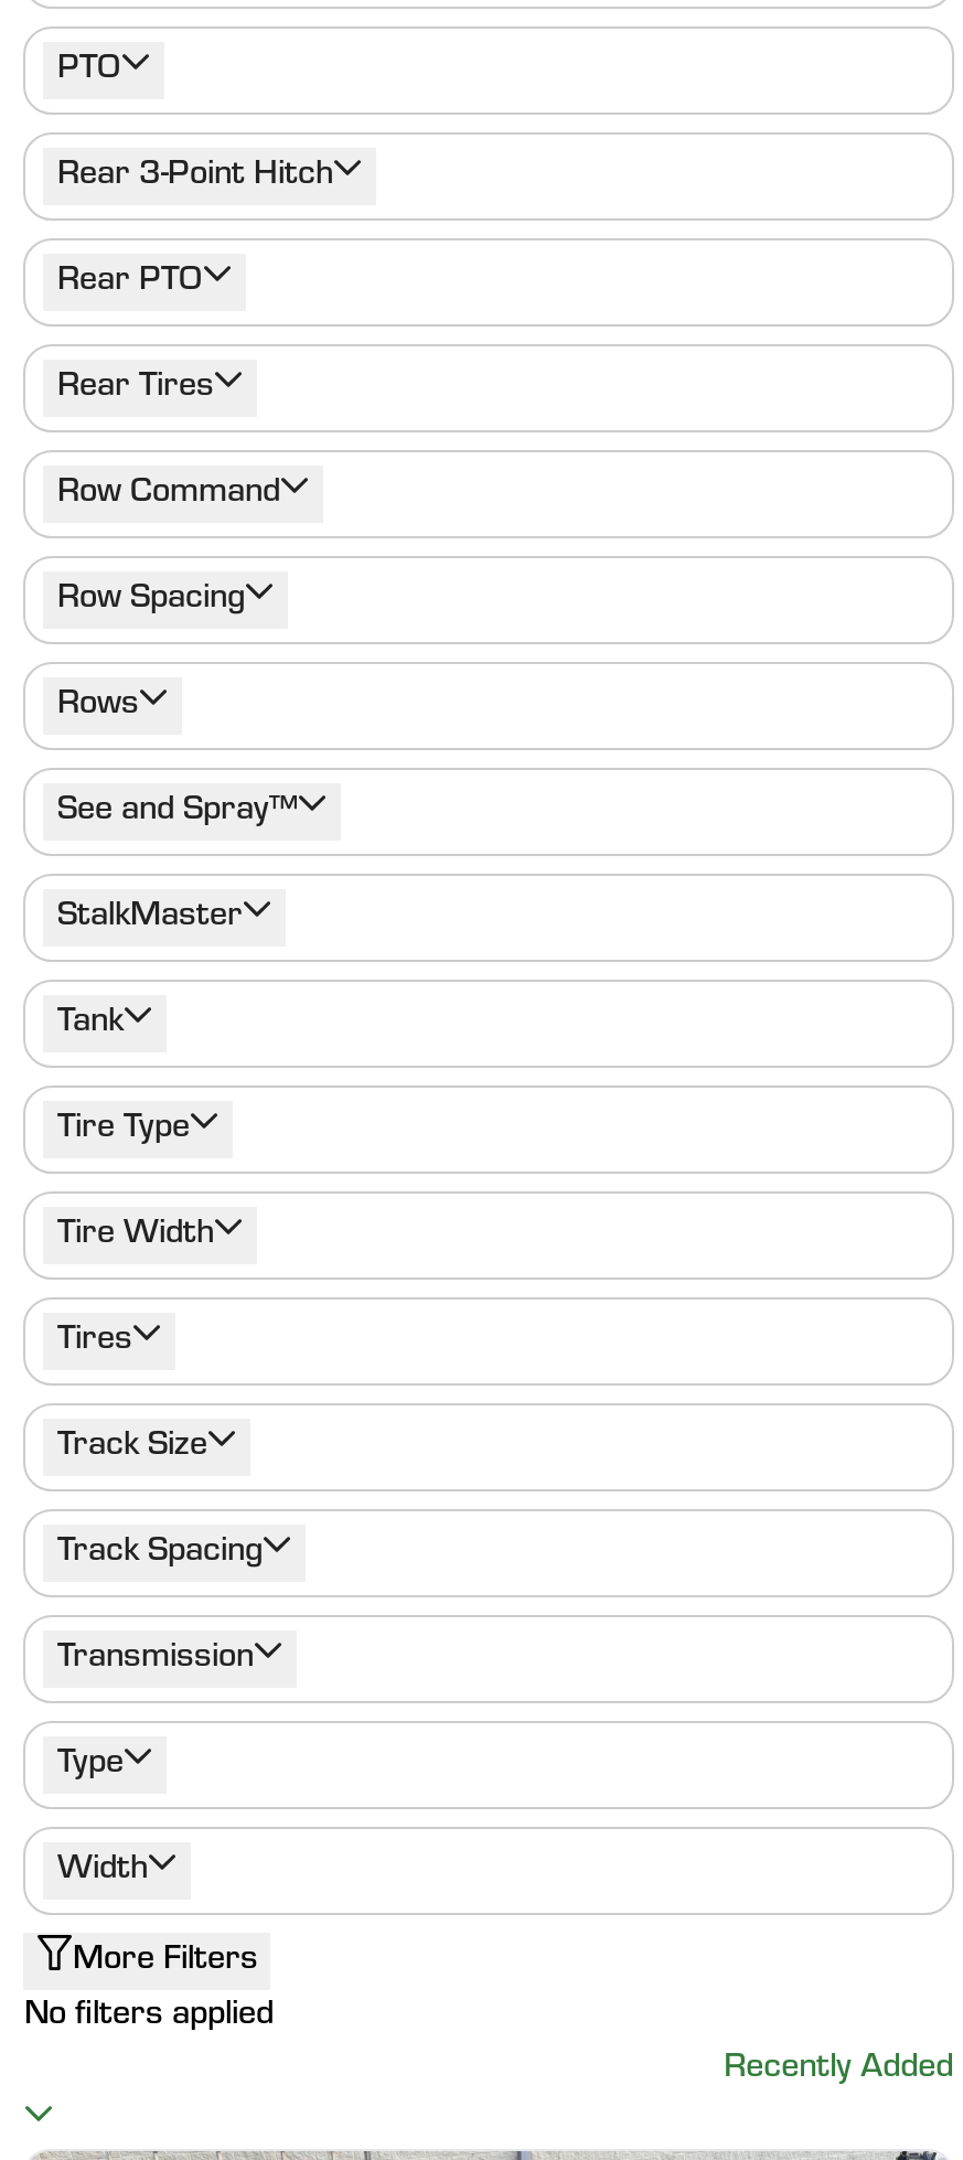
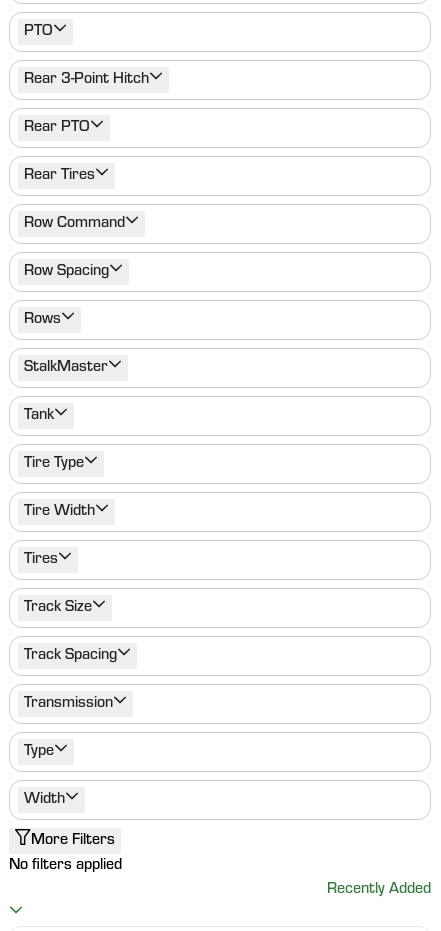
- See and Spray™
